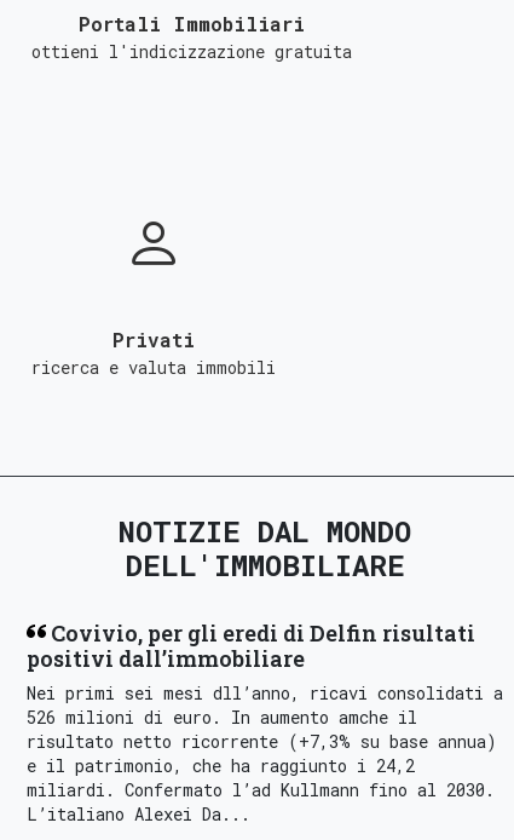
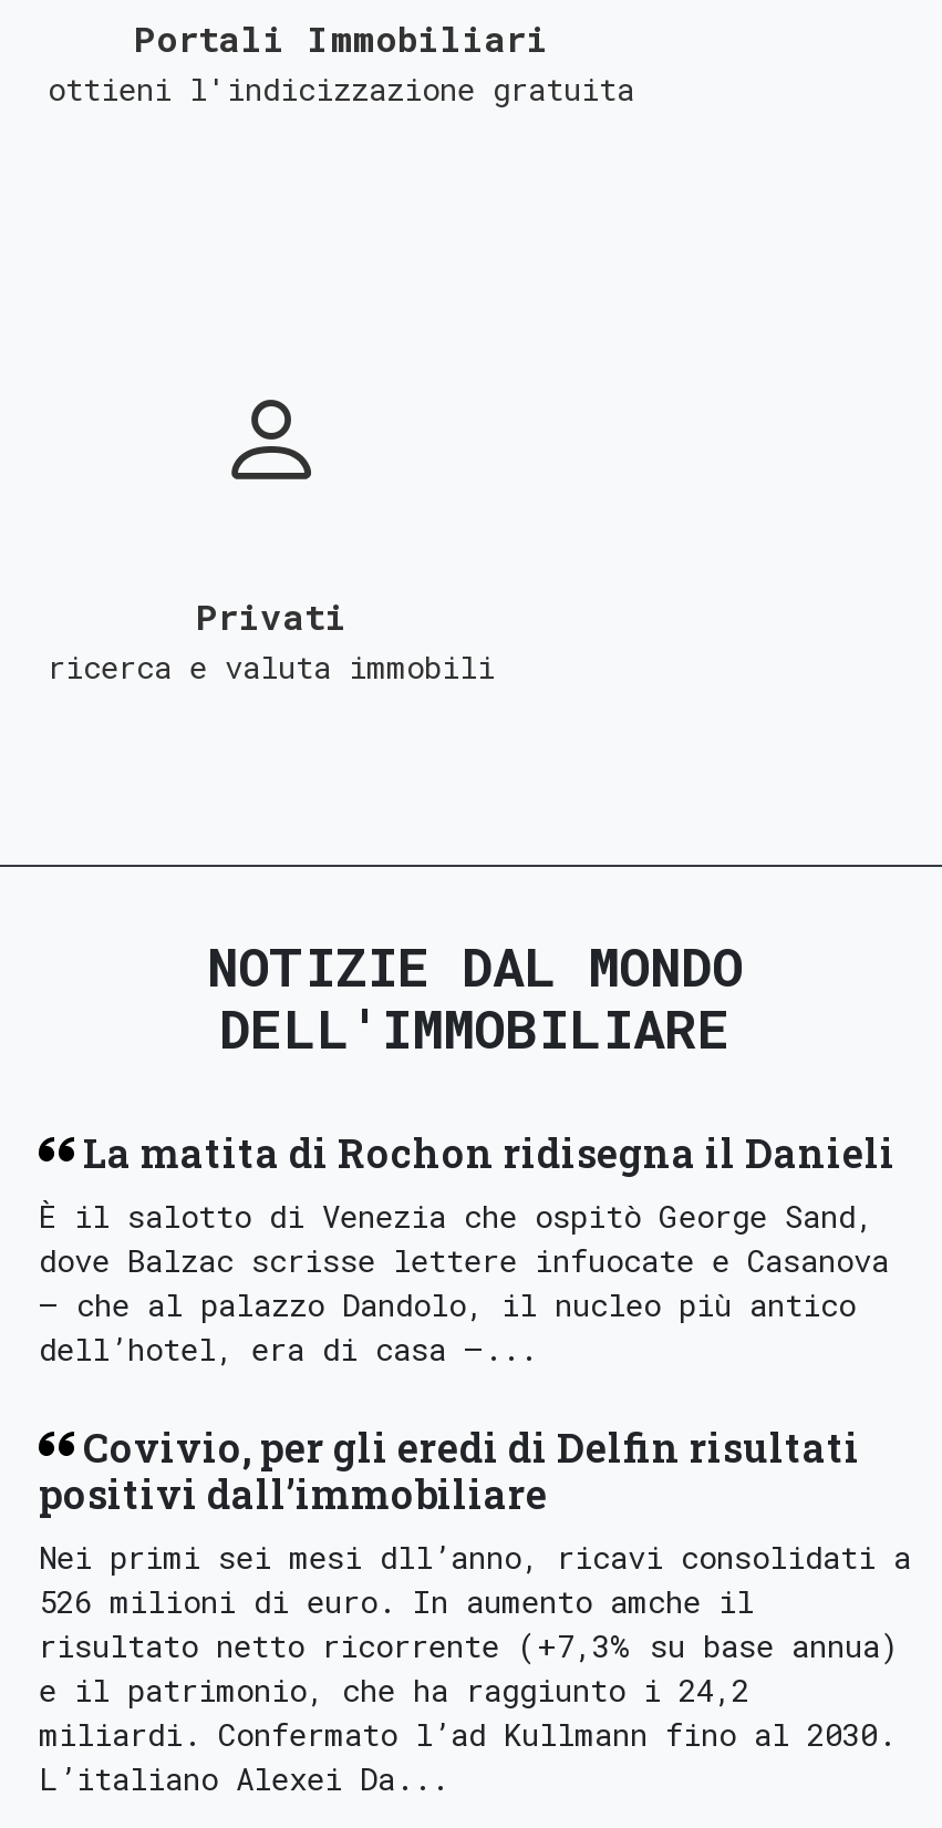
+ La matita di Rochon ridisegna il Danieli
+ È il salotto di Venezia che ospitò George Sand,
+ dove Balzac scrisse lettere infuocate e Casanova
+ — che al palazzo Dandolo, il nucleo più antico
+ dell’hotel, era di casa —...
